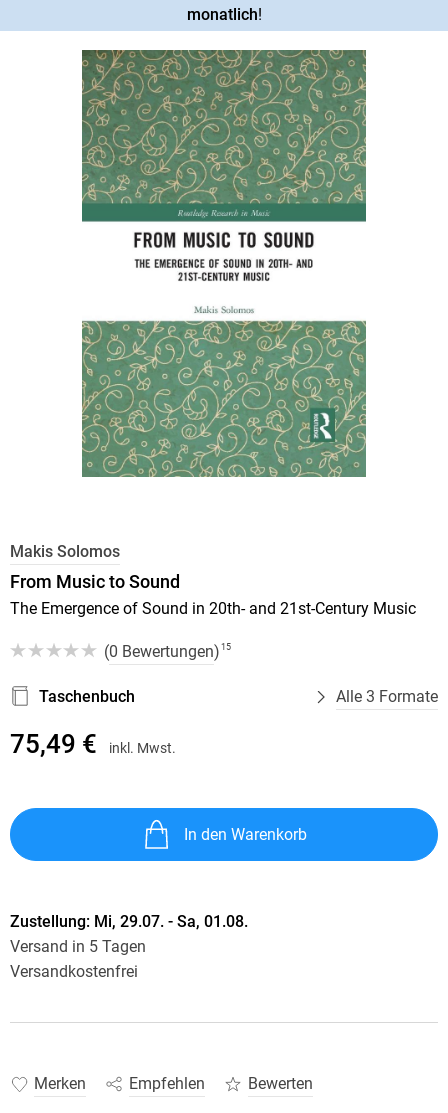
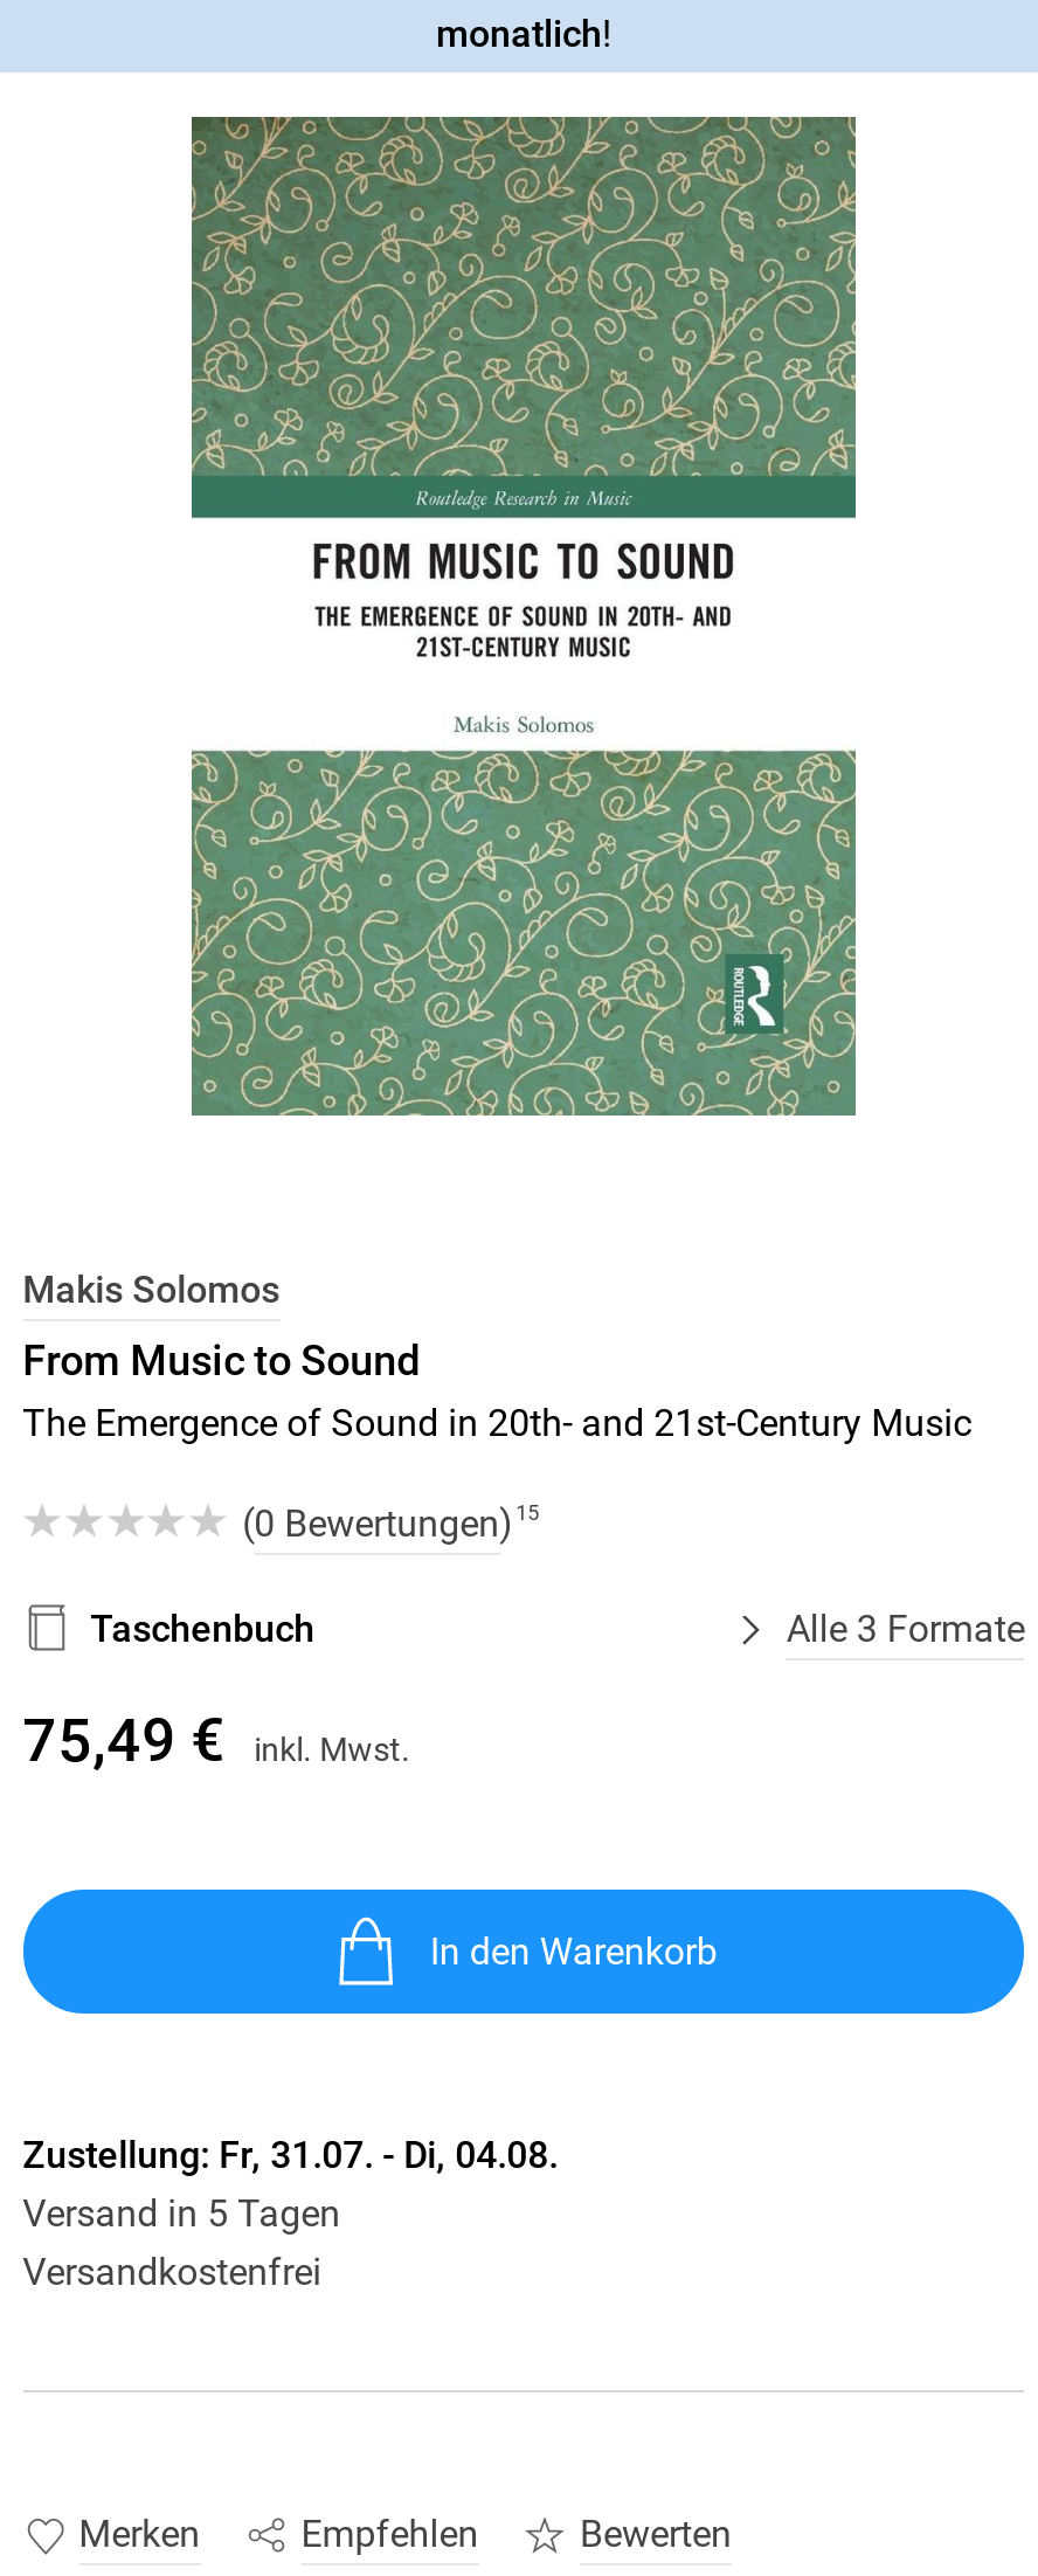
- Zustellung: Mi, 29.07. - Sa, 01.08.
+ Zustellung: Fr, 31.07. - Di, 04.08.
